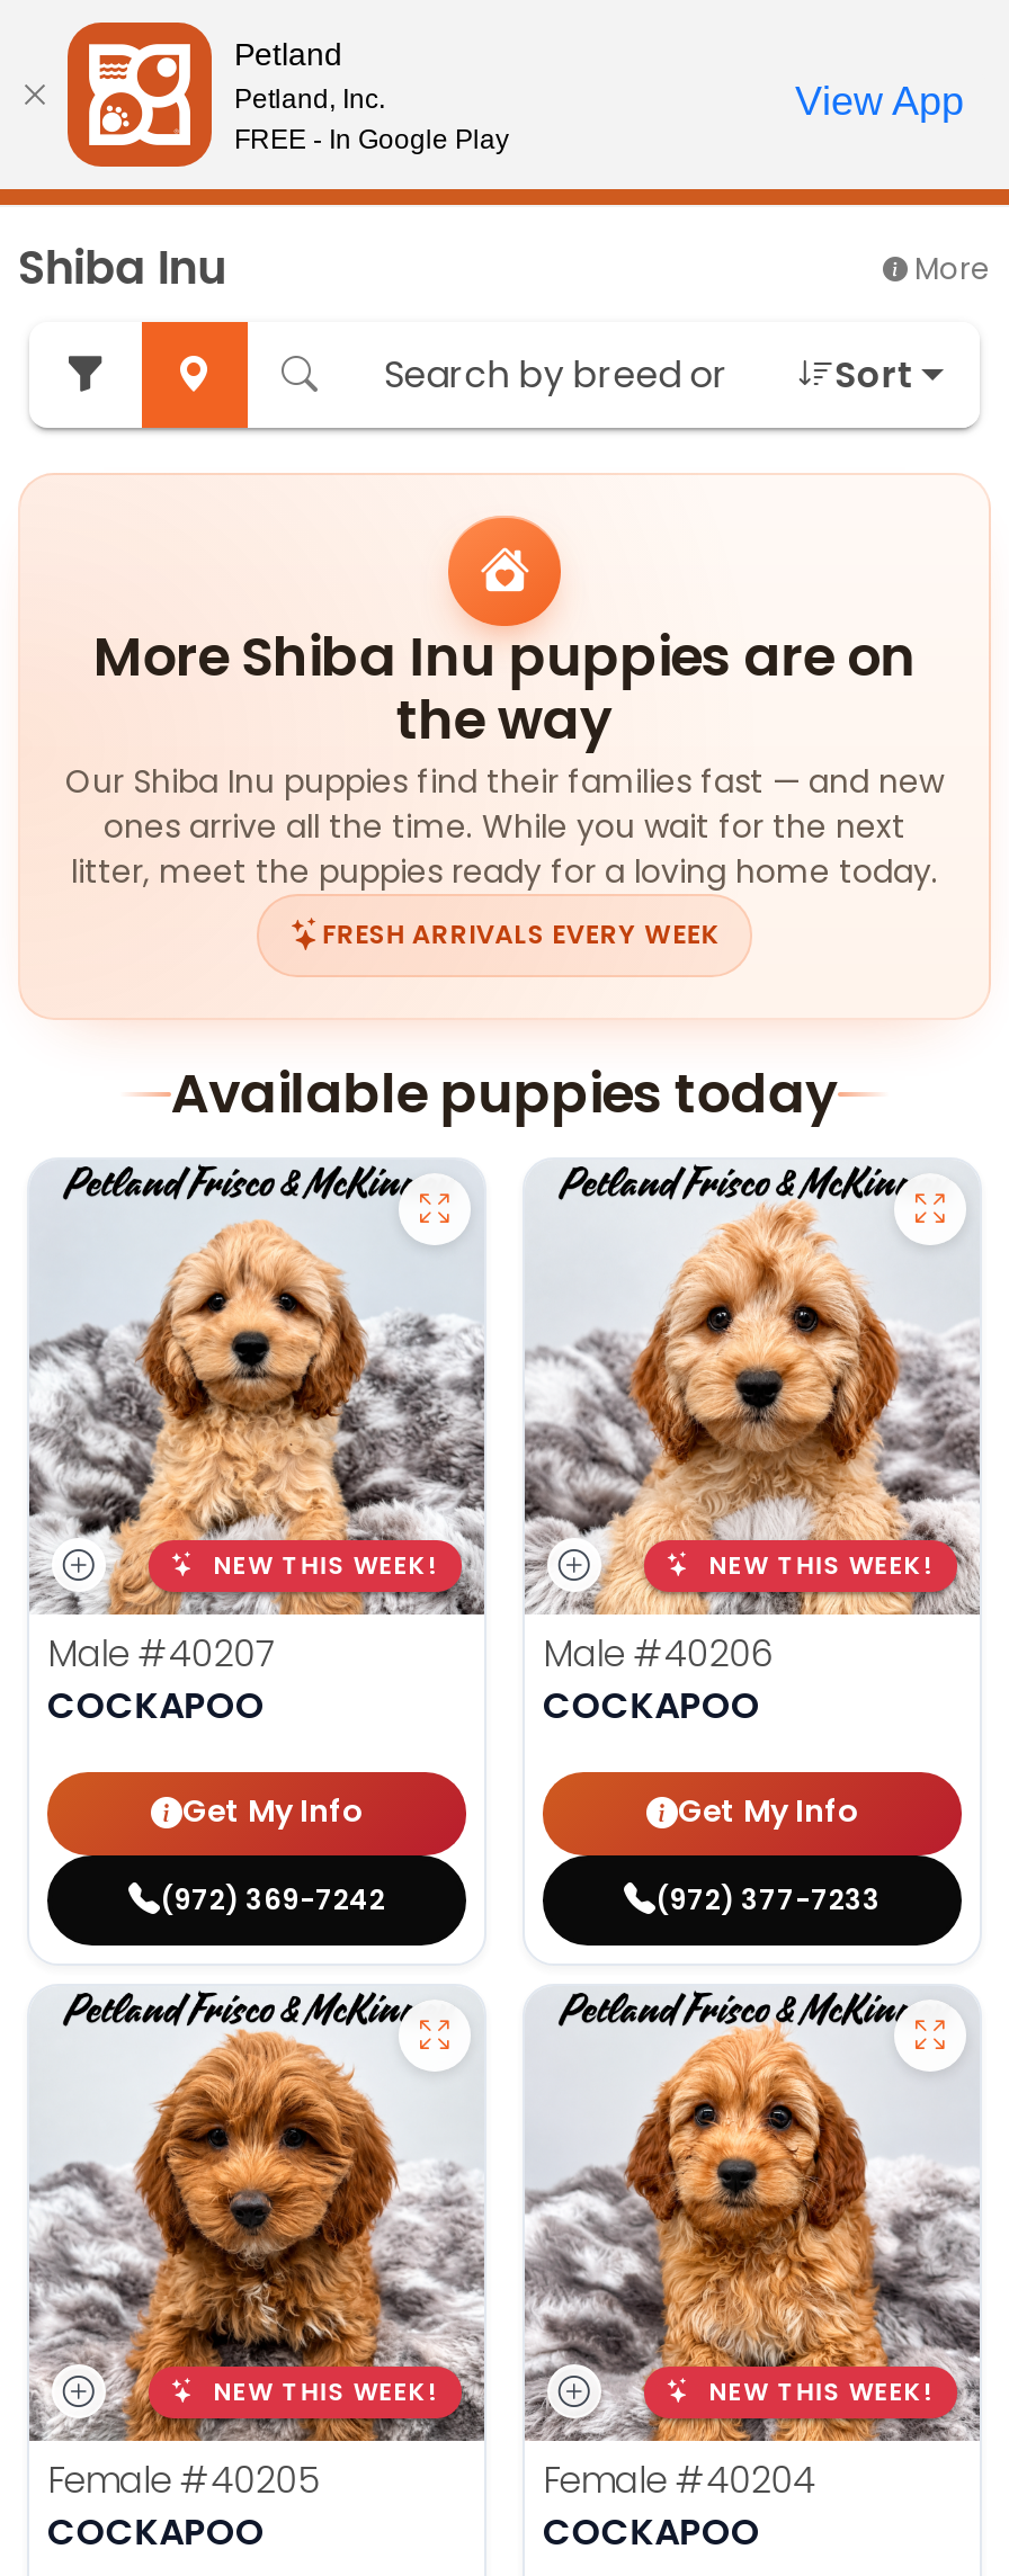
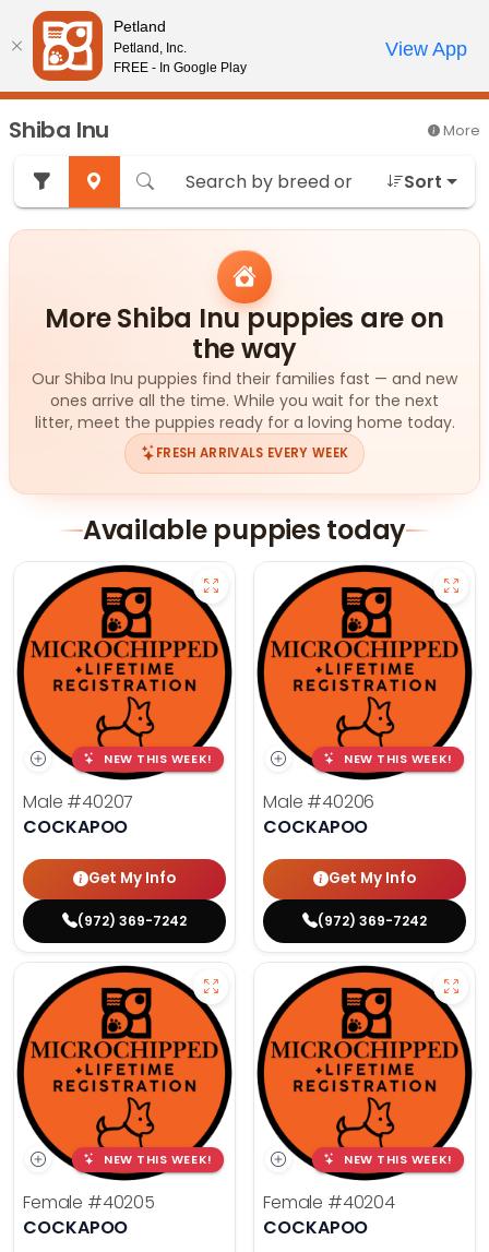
- [image]
+ [image]

- [image]
+ [image]

- (972) 377-7233
+ (972) 369-7242

- [image]
+ [image]

- [image]
+ [image]
